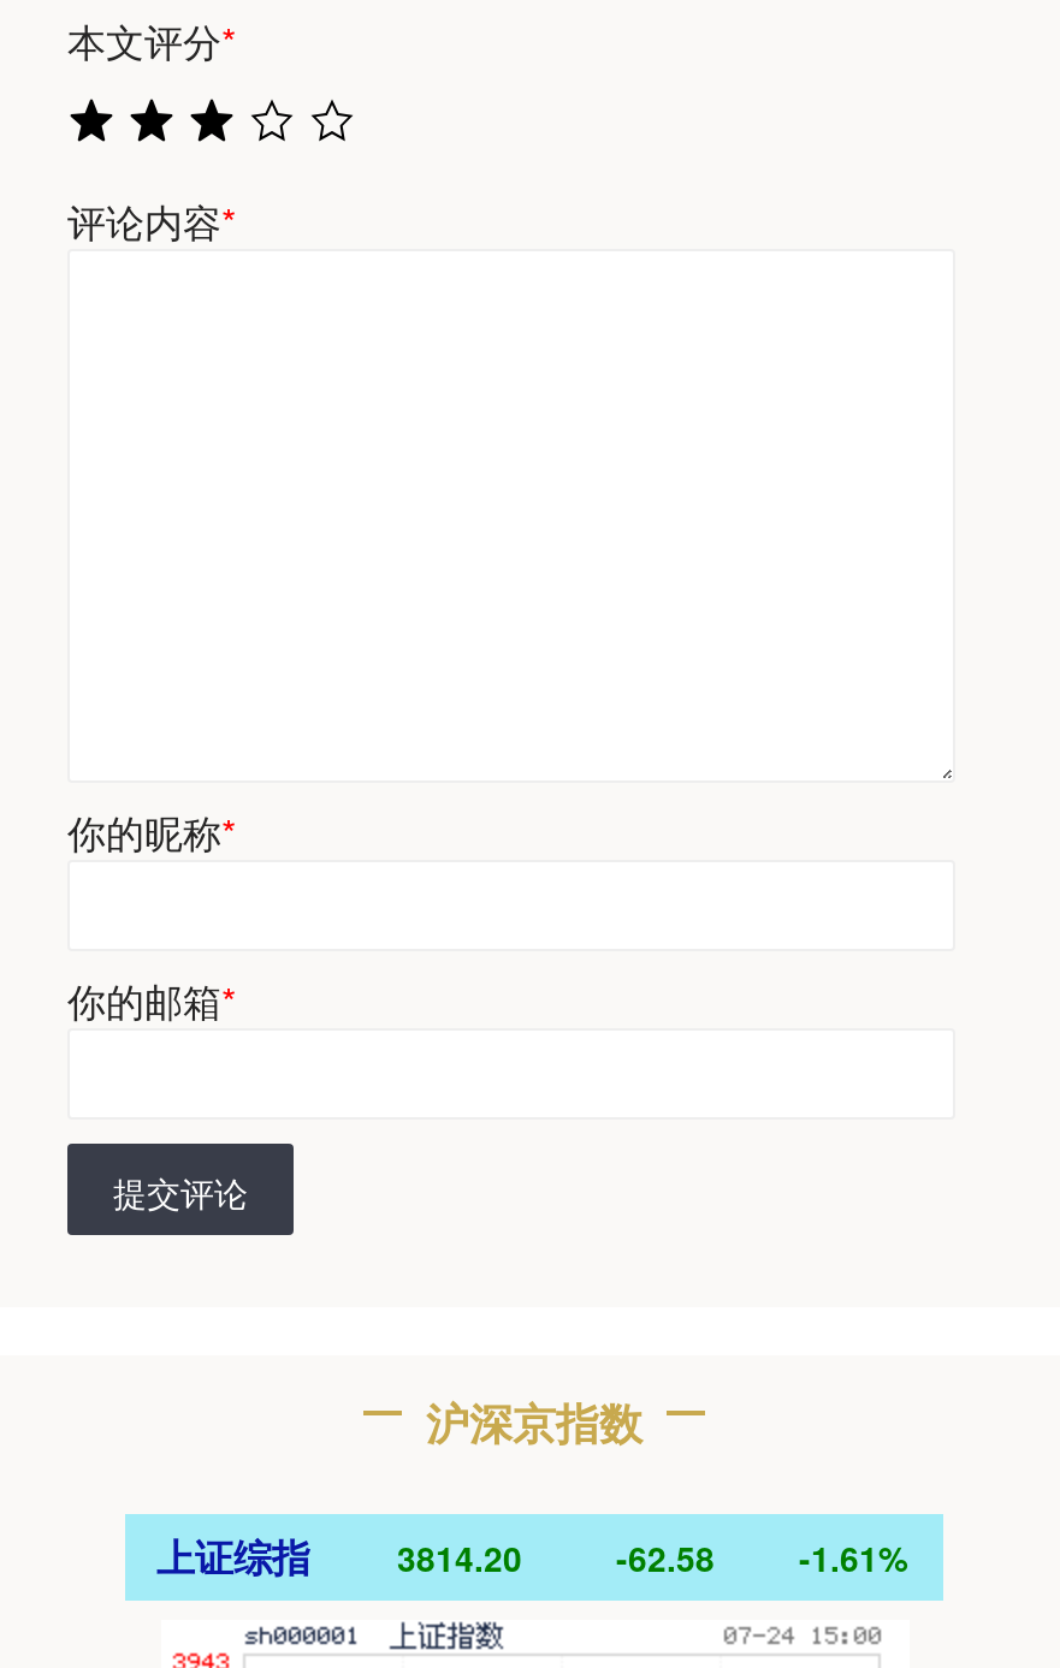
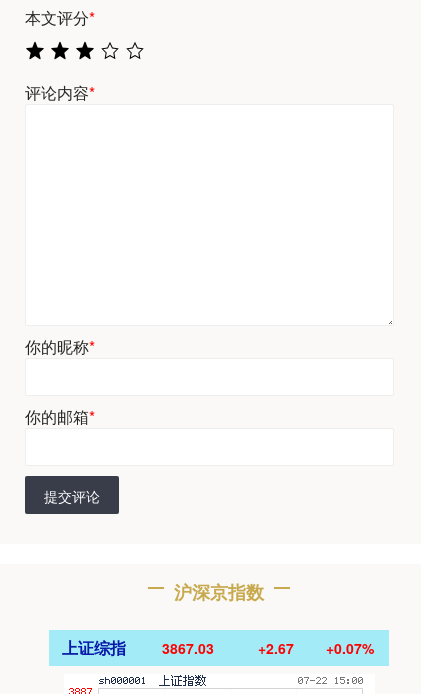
- 3814.20
+ 3867.03

- -62.58
+ +2.67

- -1.61%
+ +0.07%
